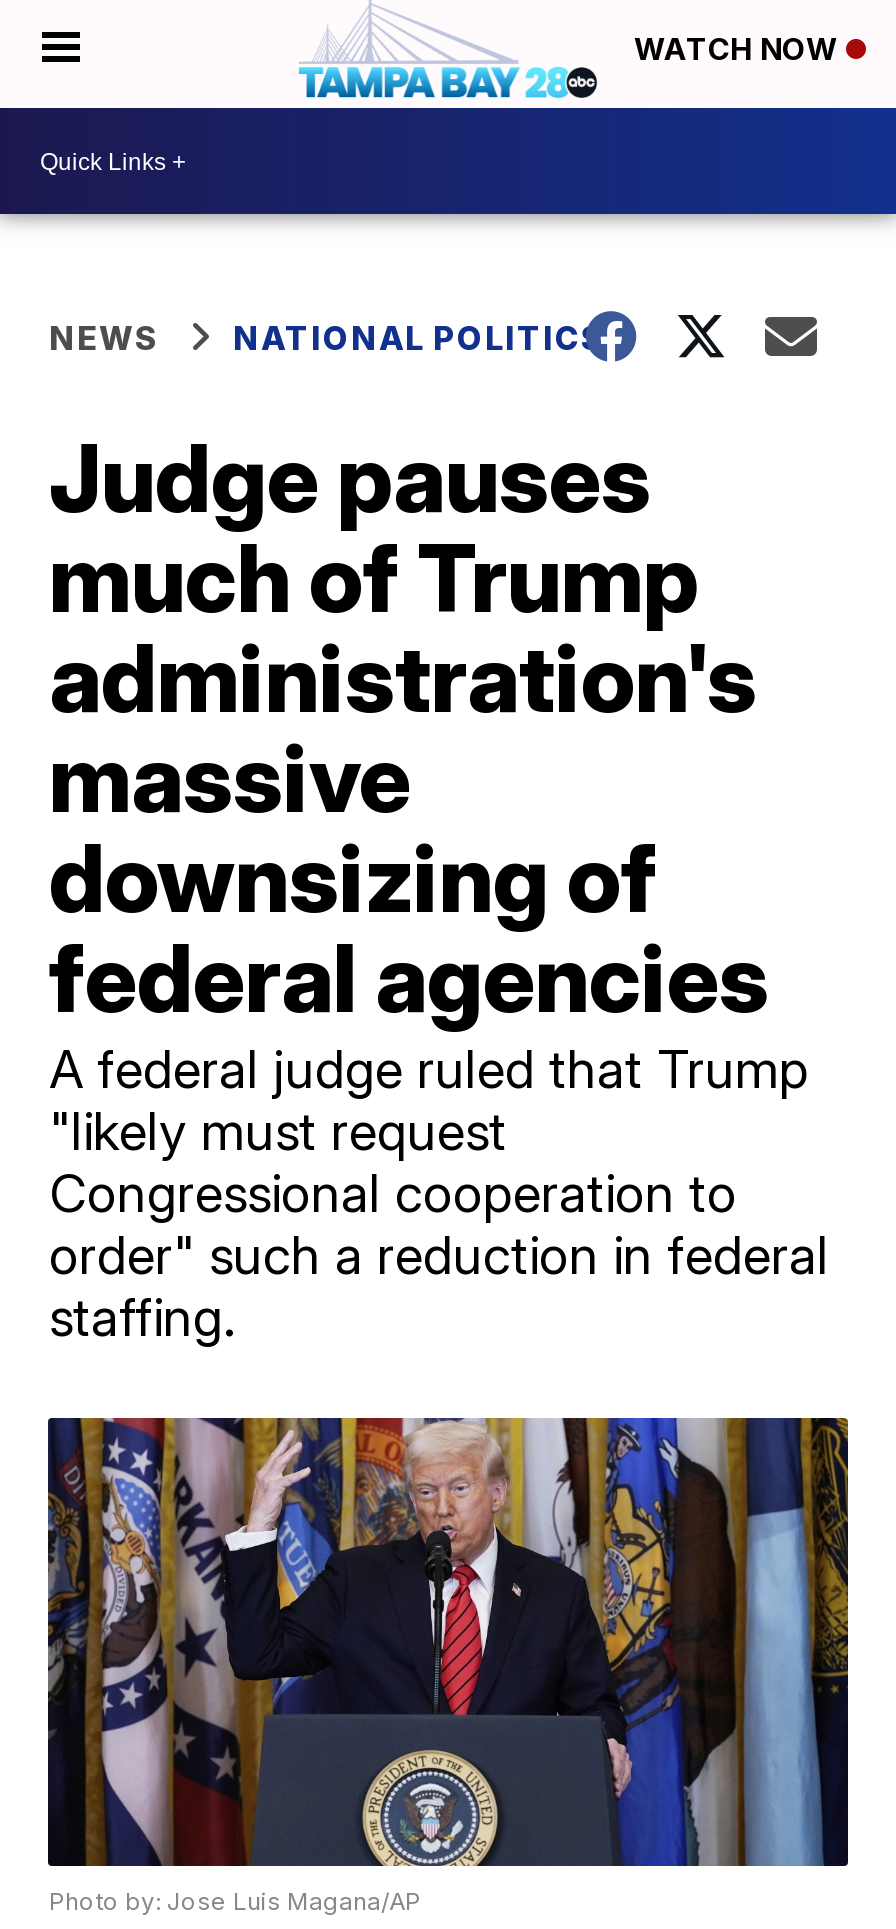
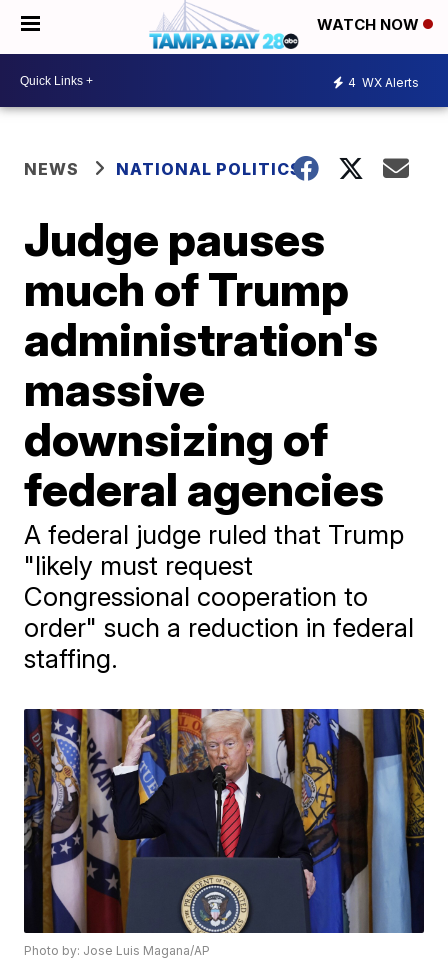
+ 4 WX Alerts
